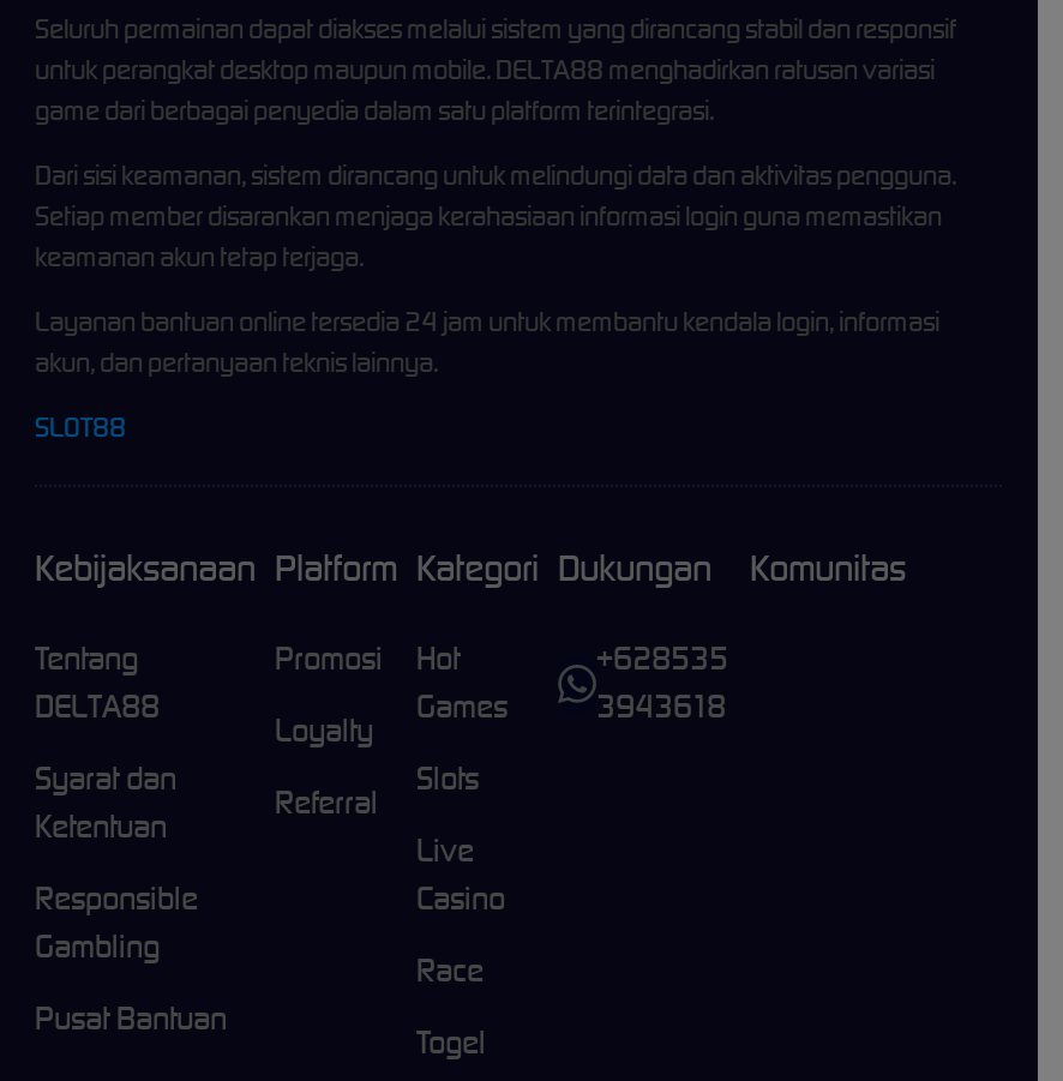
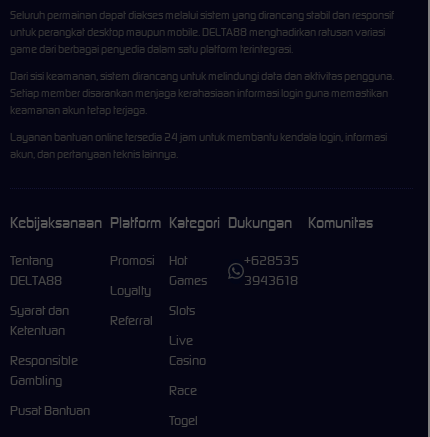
- SLOT88
